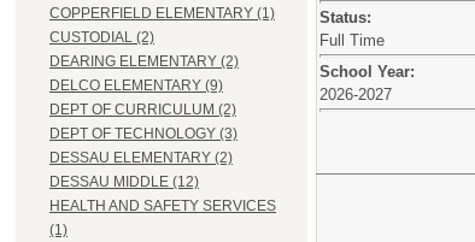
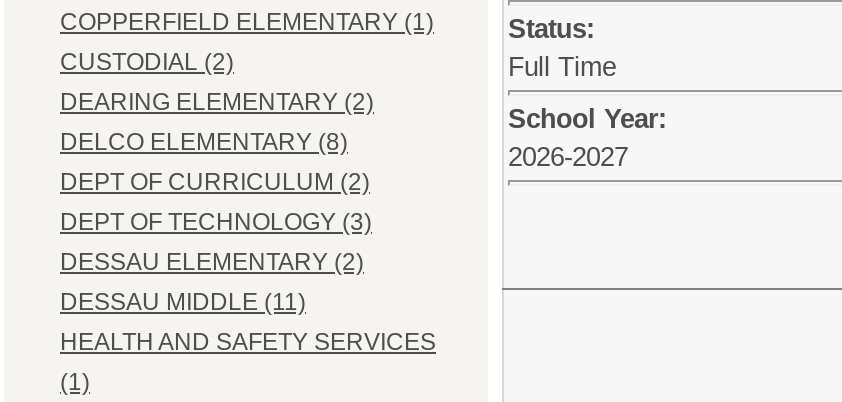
- DELCO ELEMENTARY (9)
+ DELCO ELEMENTARY (8)

- DESSAU MIDDLE (12)
+ DESSAU MIDDLE (11)
